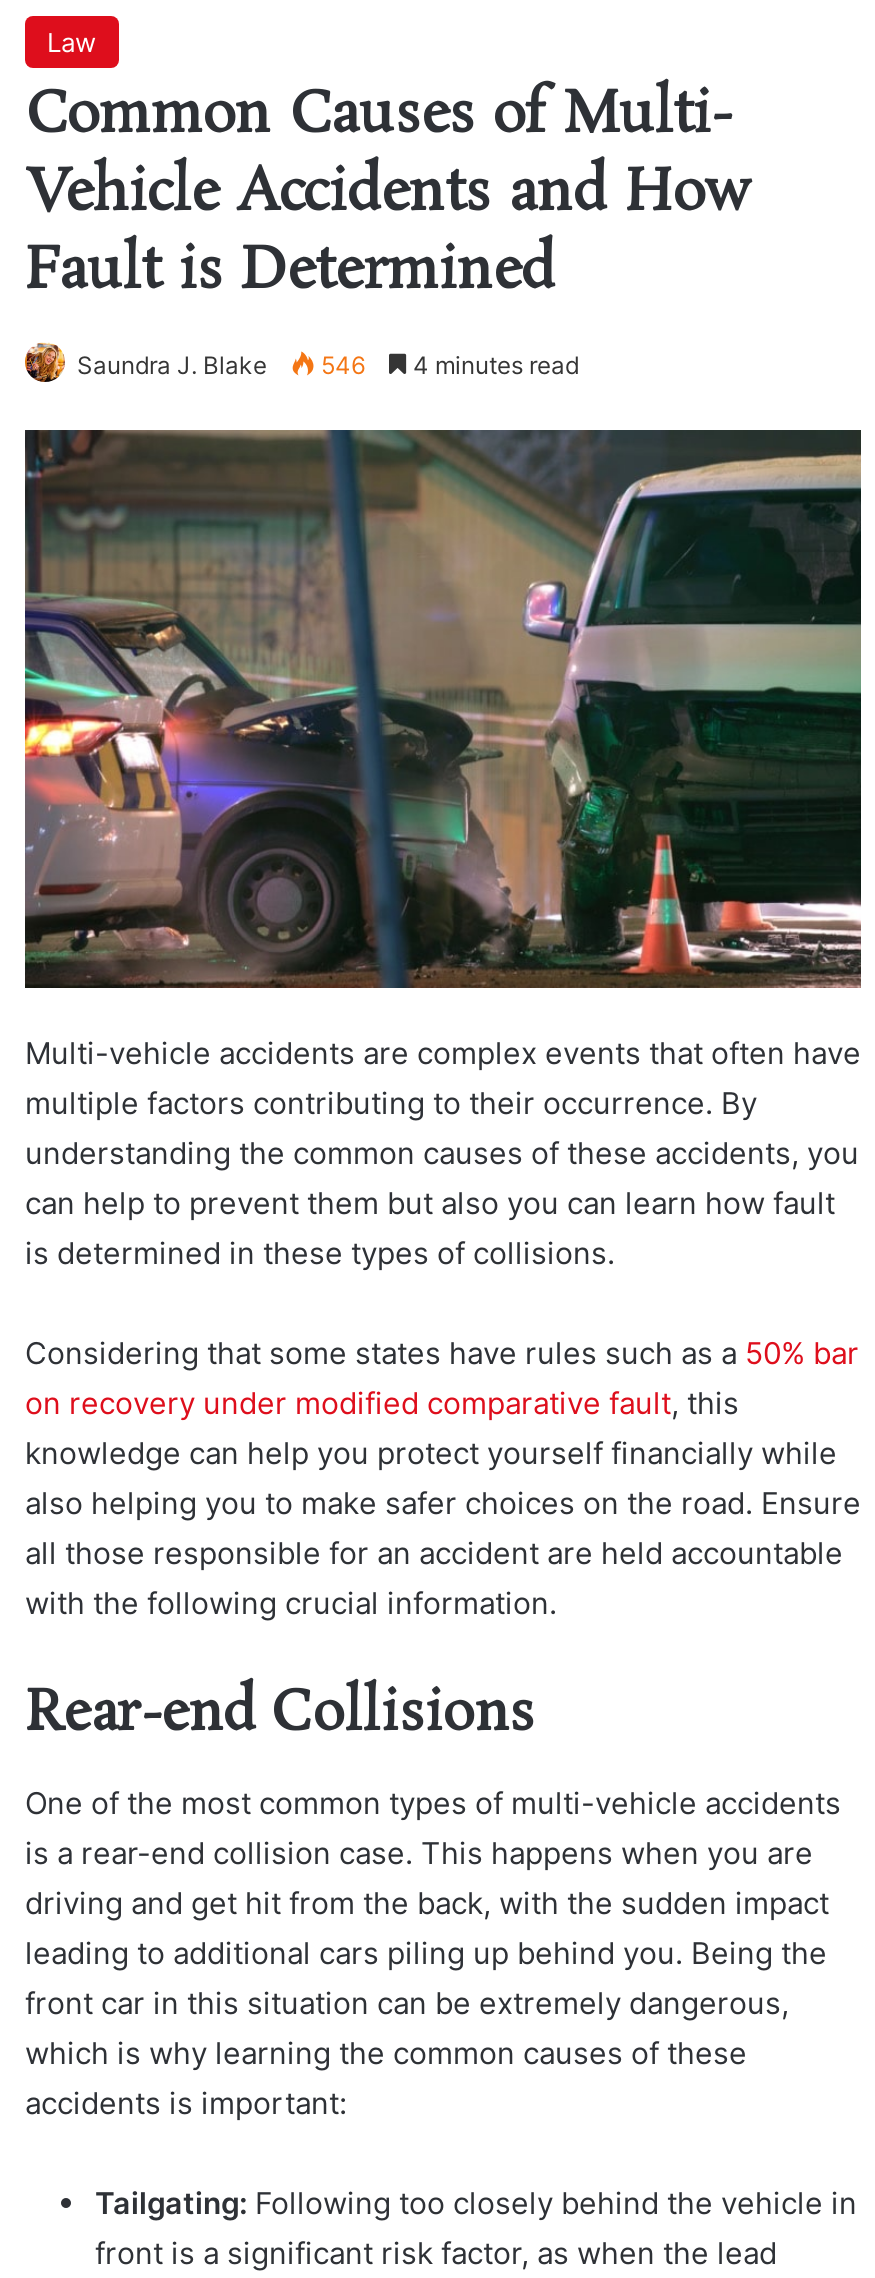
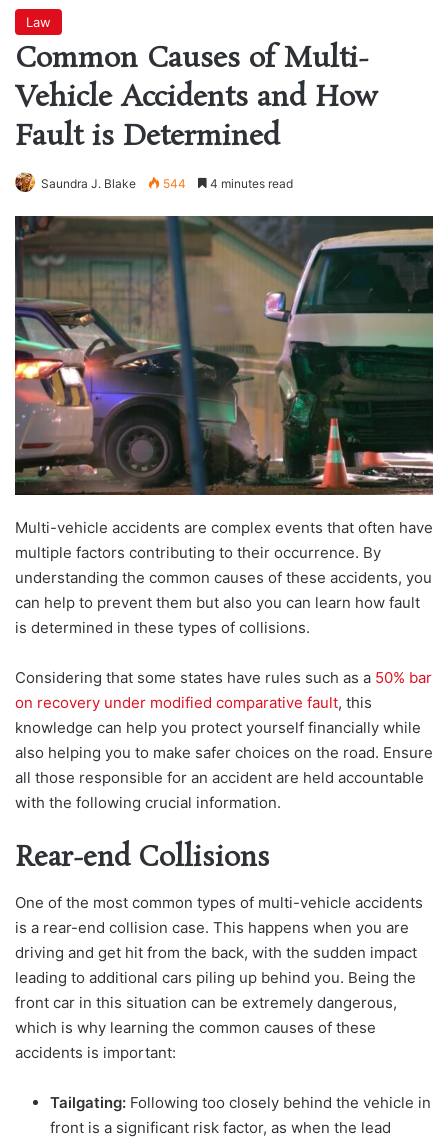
- Saundra J. Blake 546 4 minutes read
+ Saundra J. Blake 544 4 minutes read
